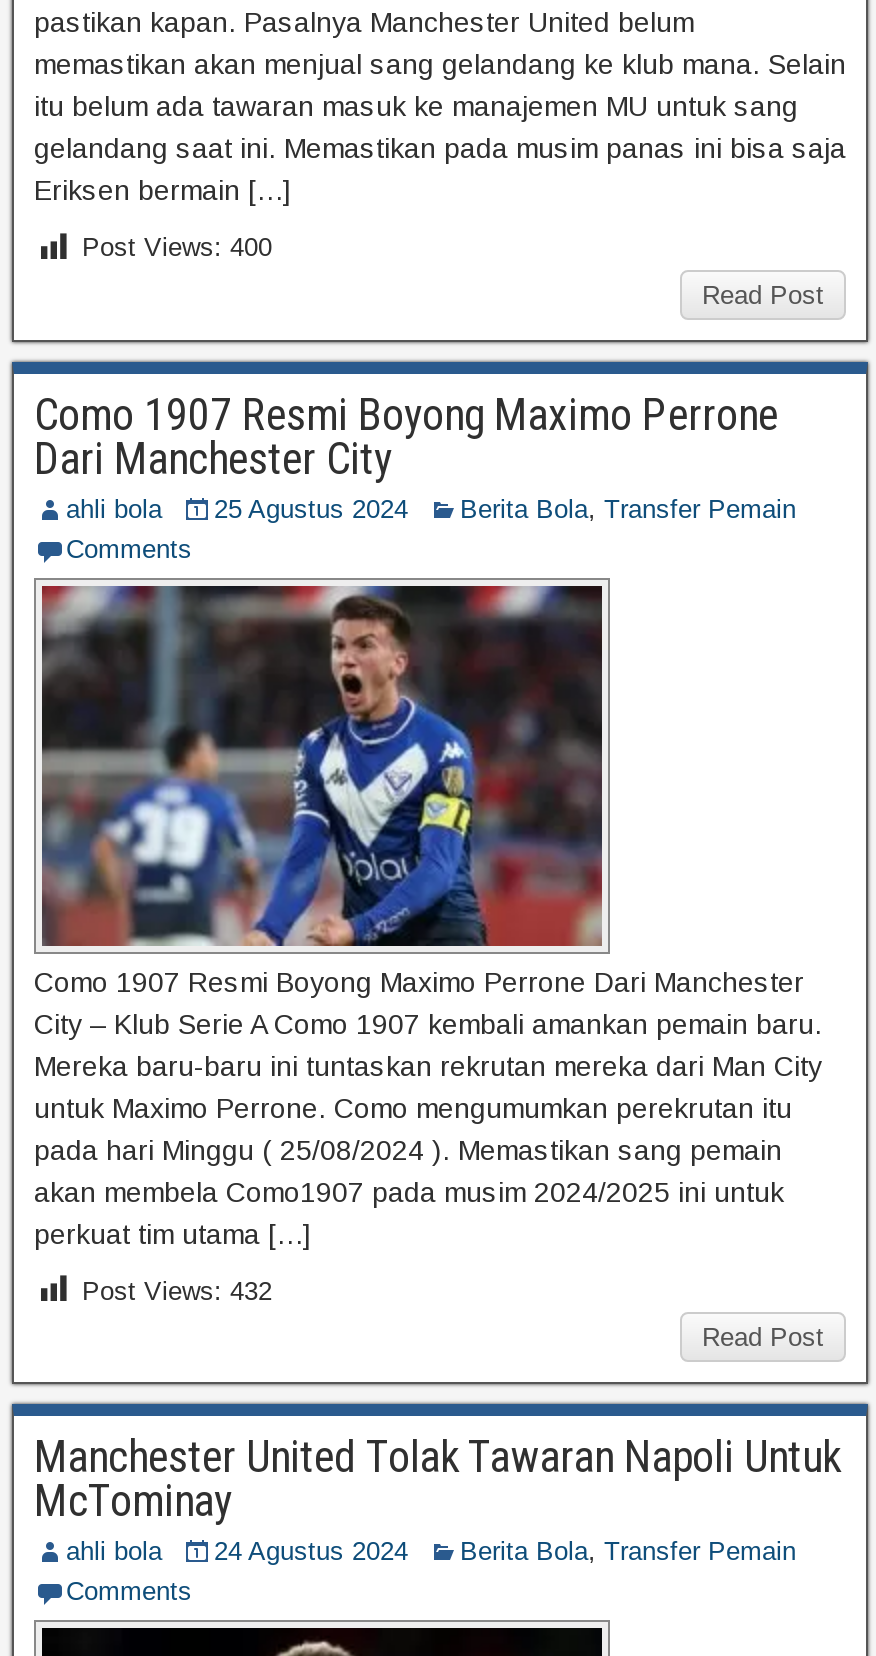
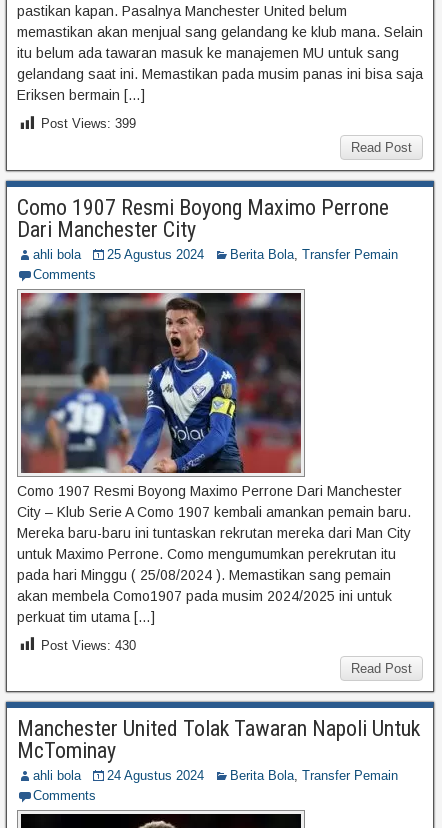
- Post Views: 400
+ Post Views: 399

- Post Views: 432
+ Post Views: 430
